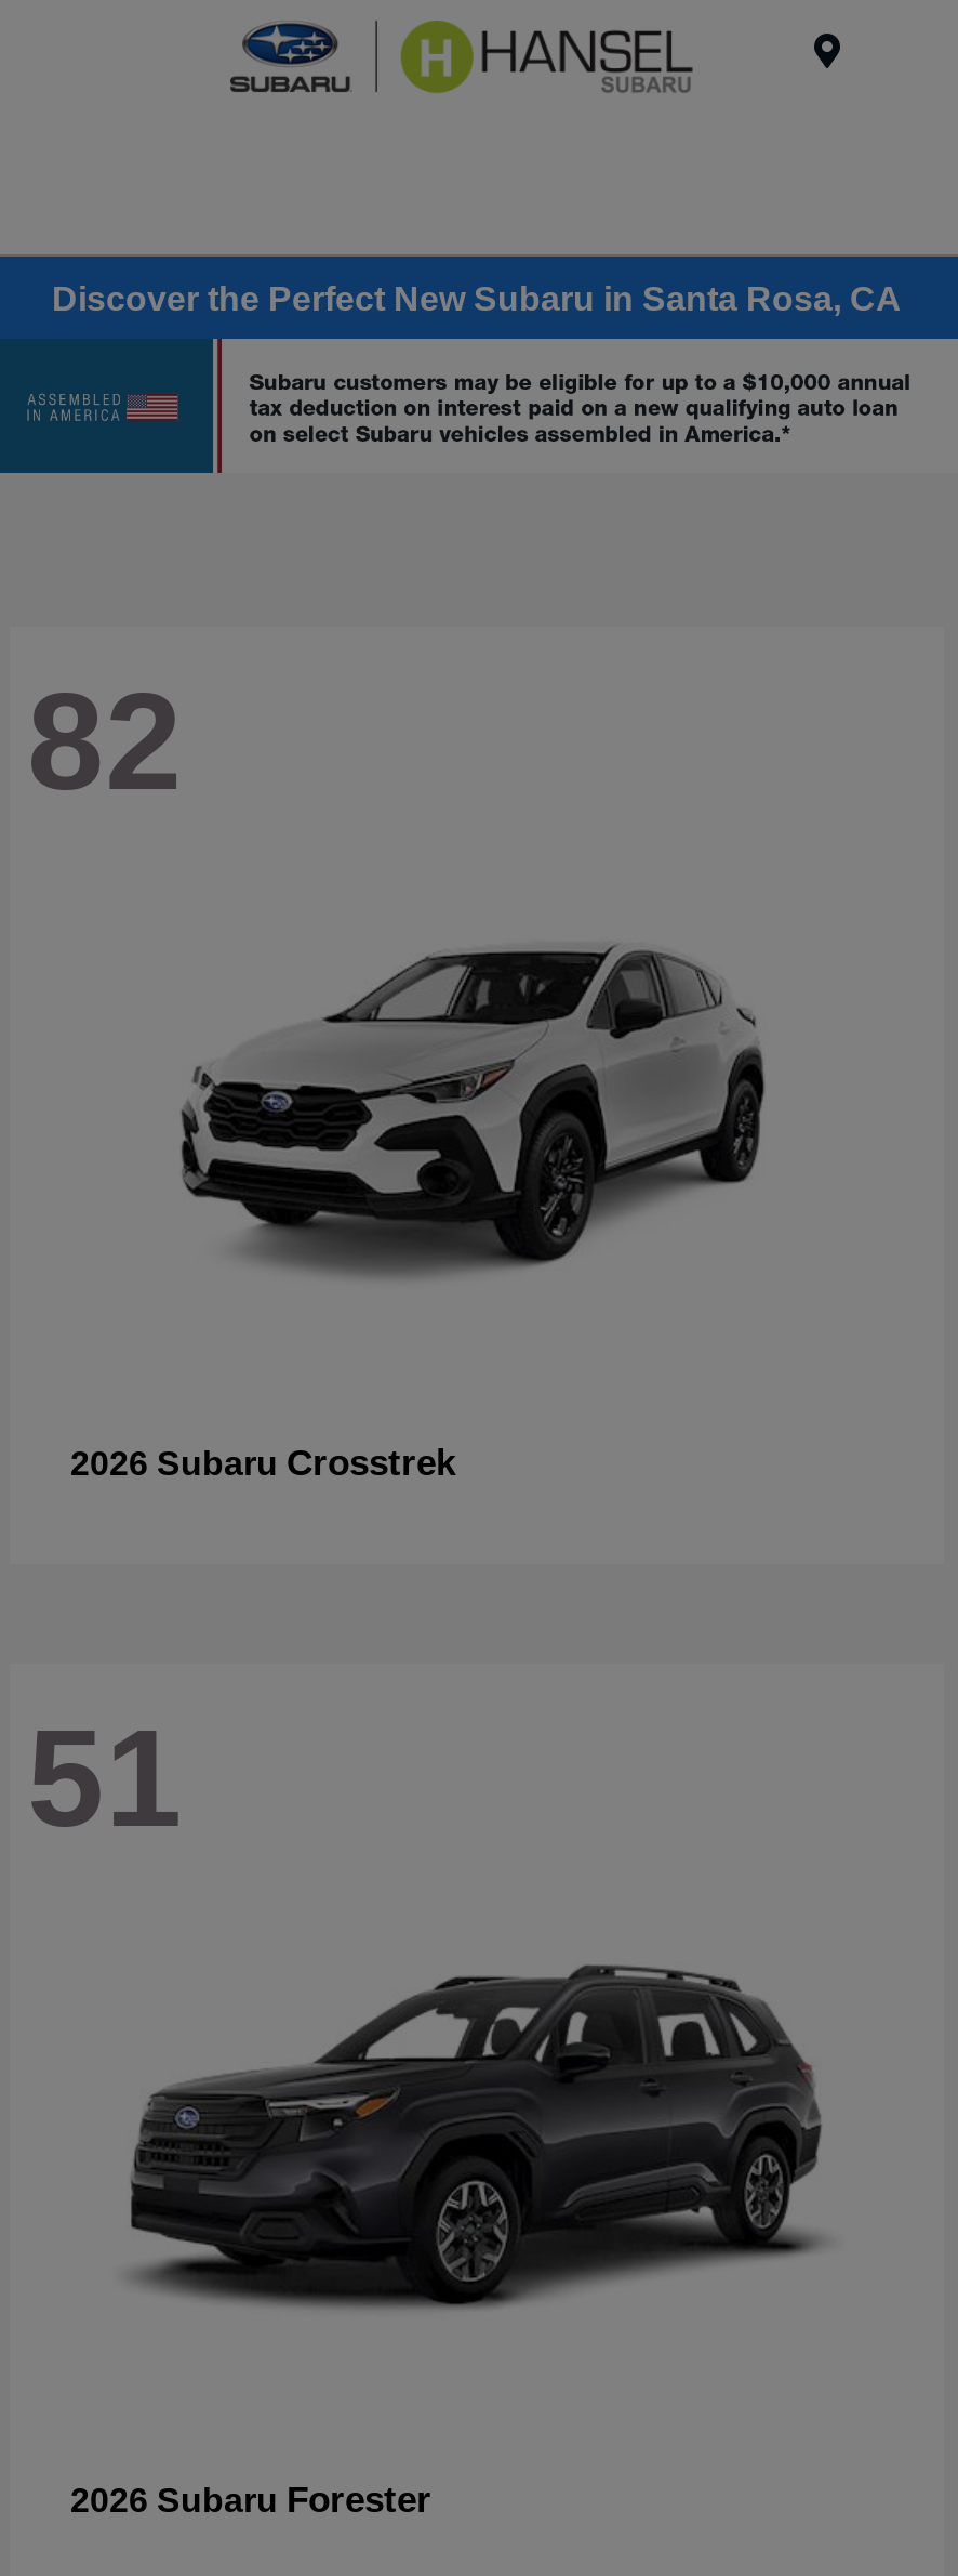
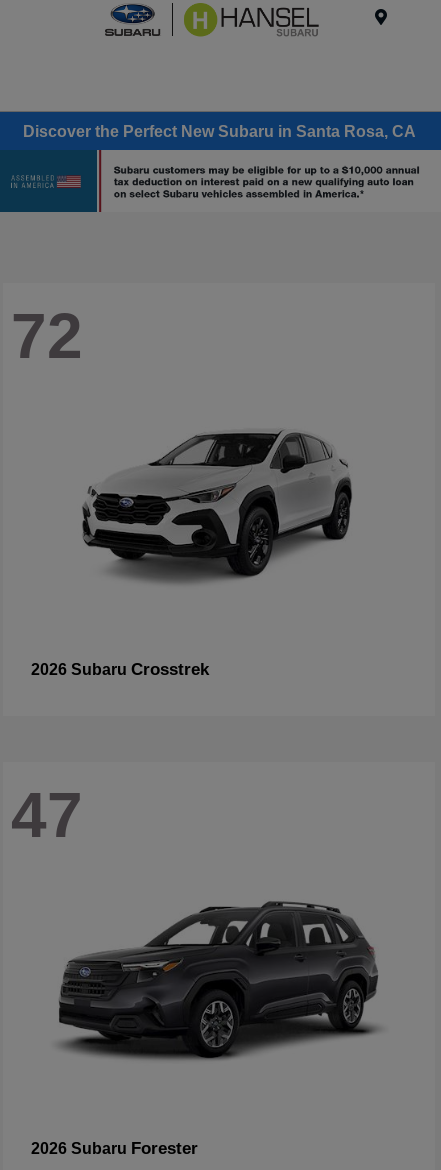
- 82
+ 72

- 51
+ 47
